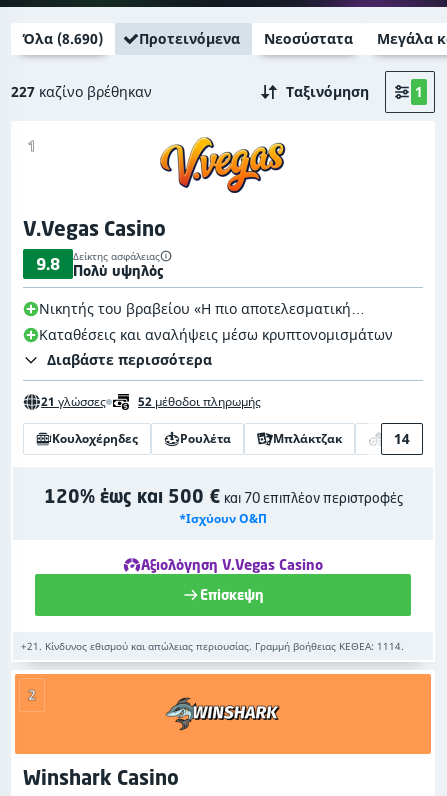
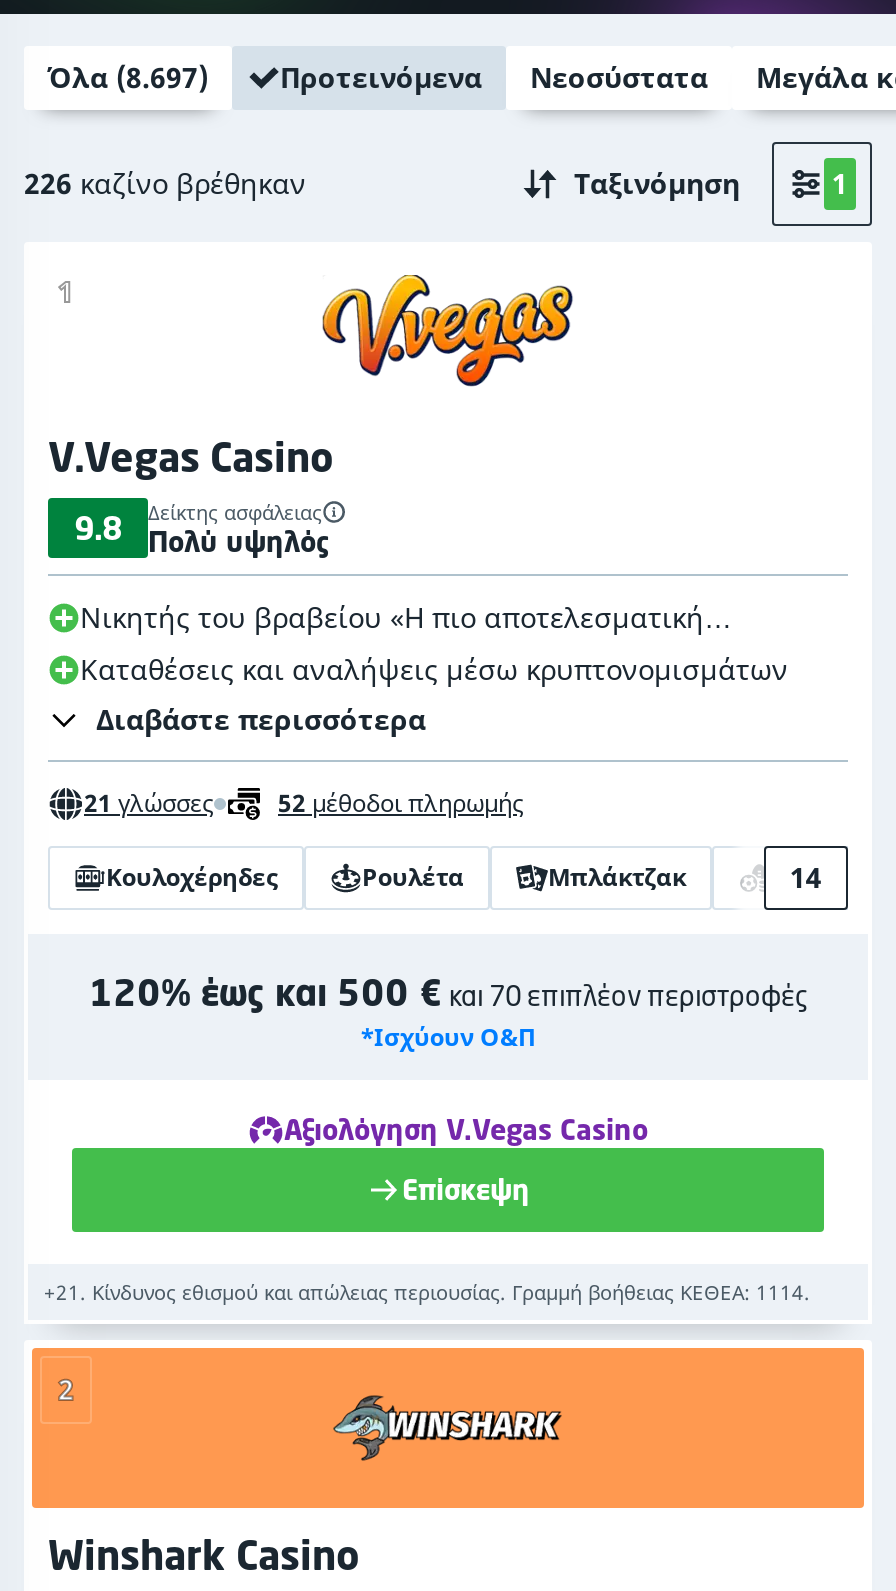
- Όλα (8.690)
+ Όλα (8.697)

- 227 καζίνο βρέθηκαν
+ 226 καζίνο βρέθηκαν
